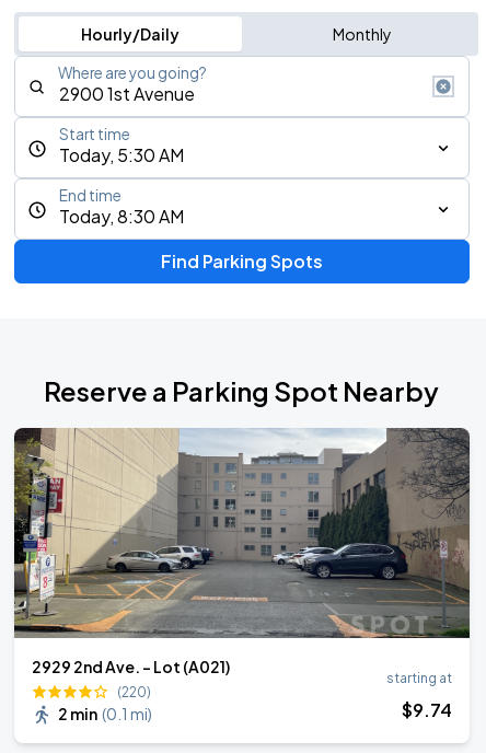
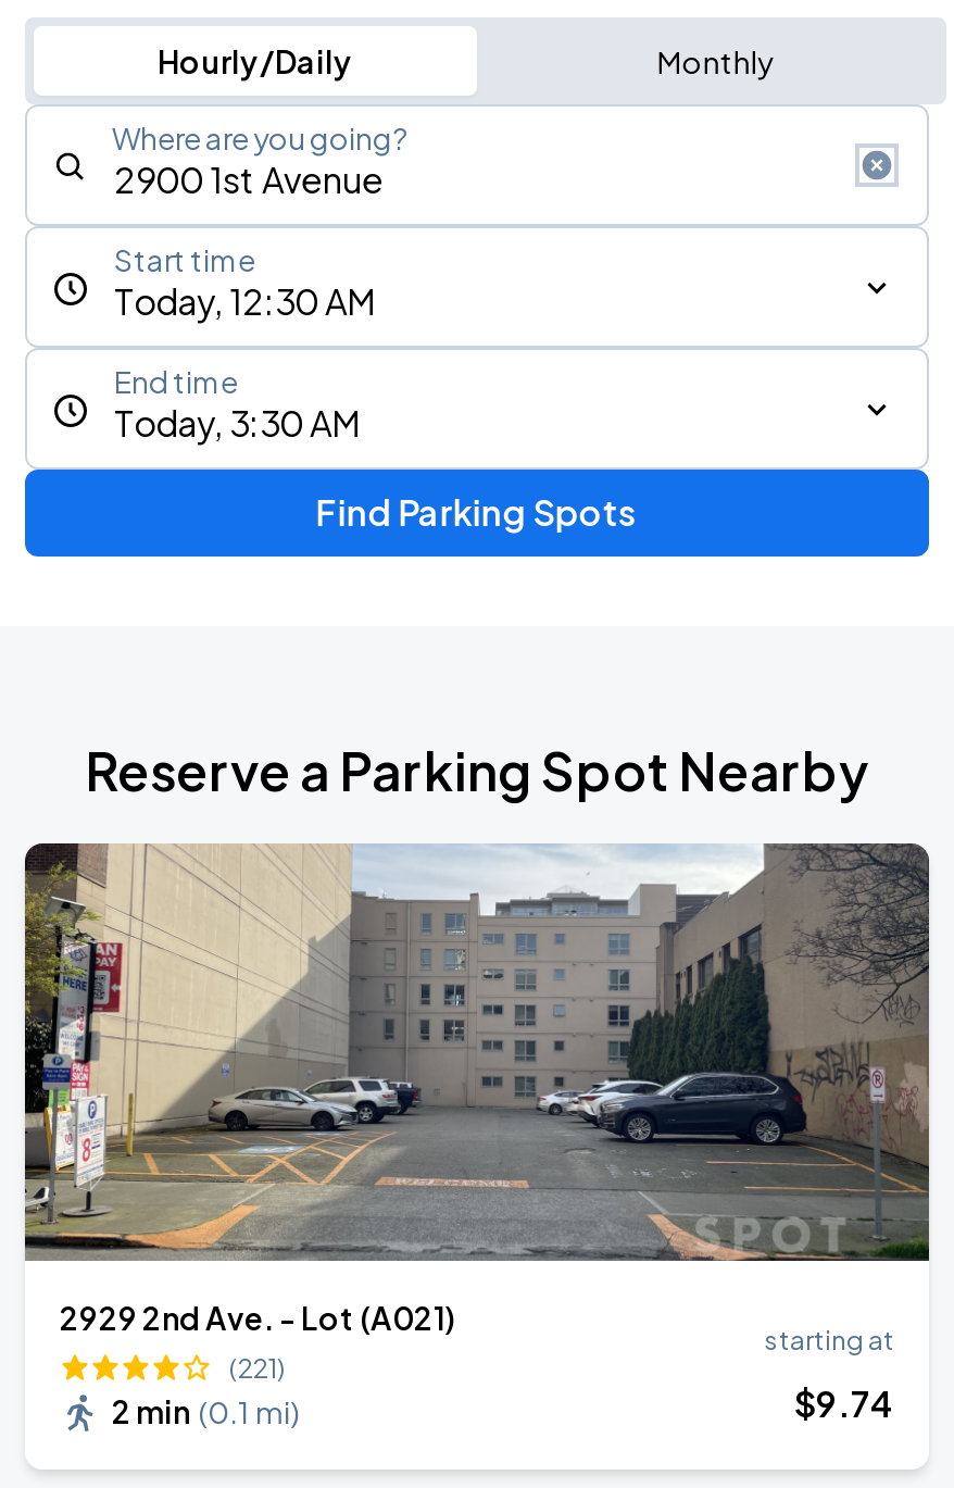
- Today, 5:30 AM
+ Today, 12:30 AM

- Today, 8:30 AM
+ Today, 3:30 AM

- (220)
+ (221)
